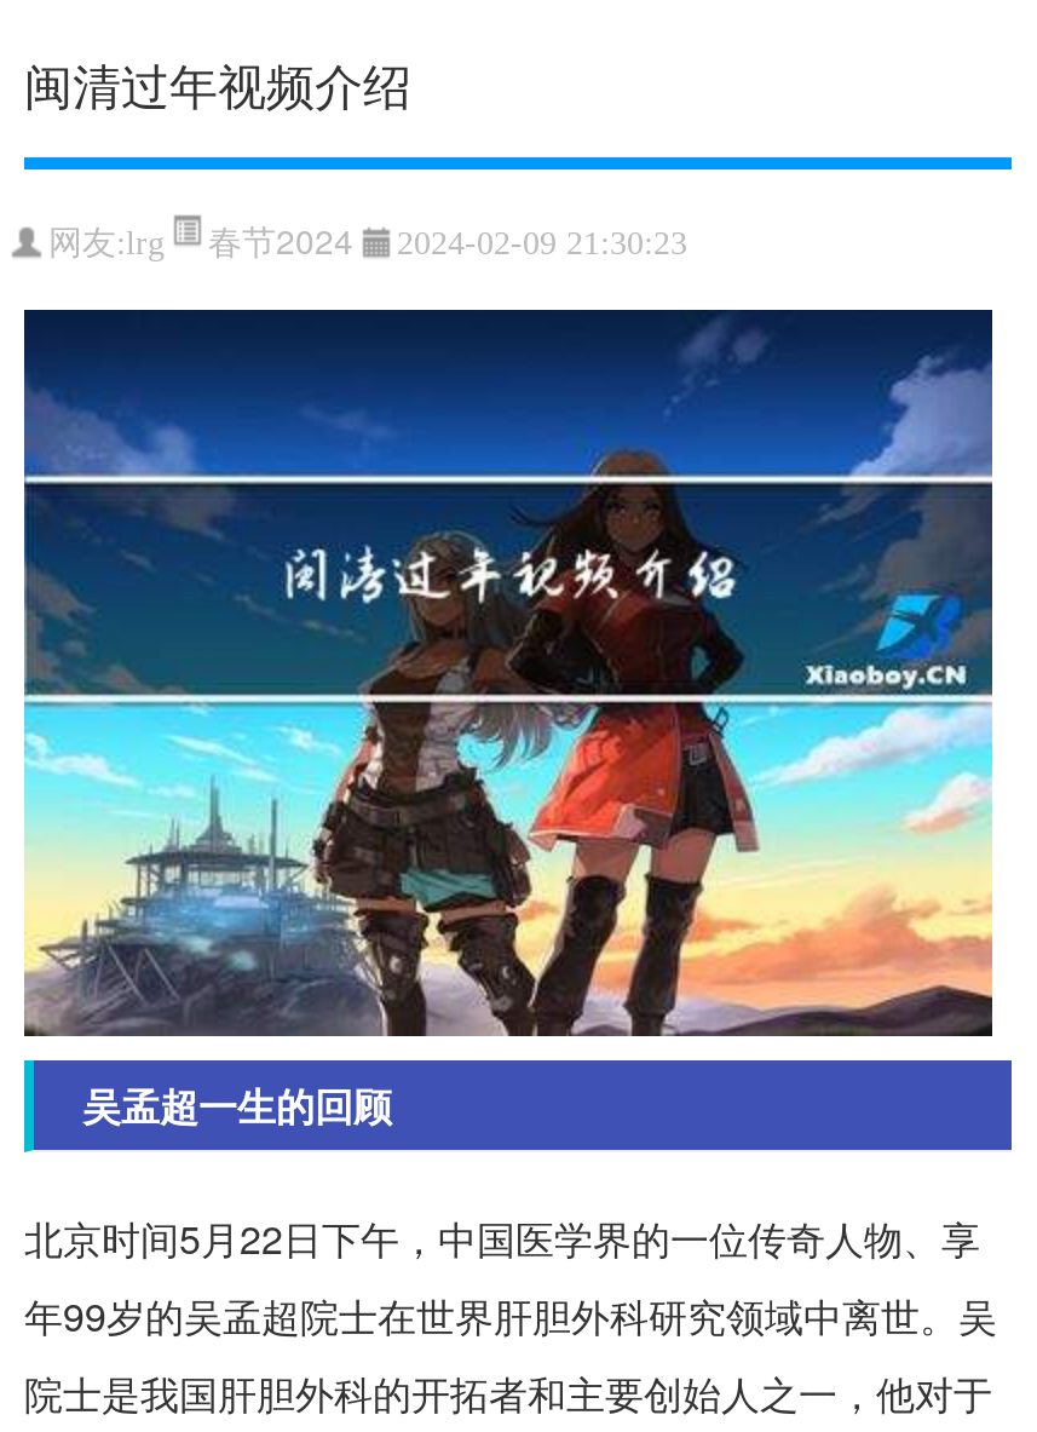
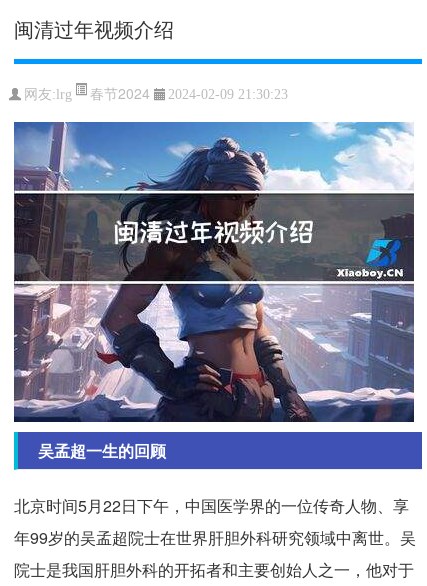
- [image]
+ [image]
